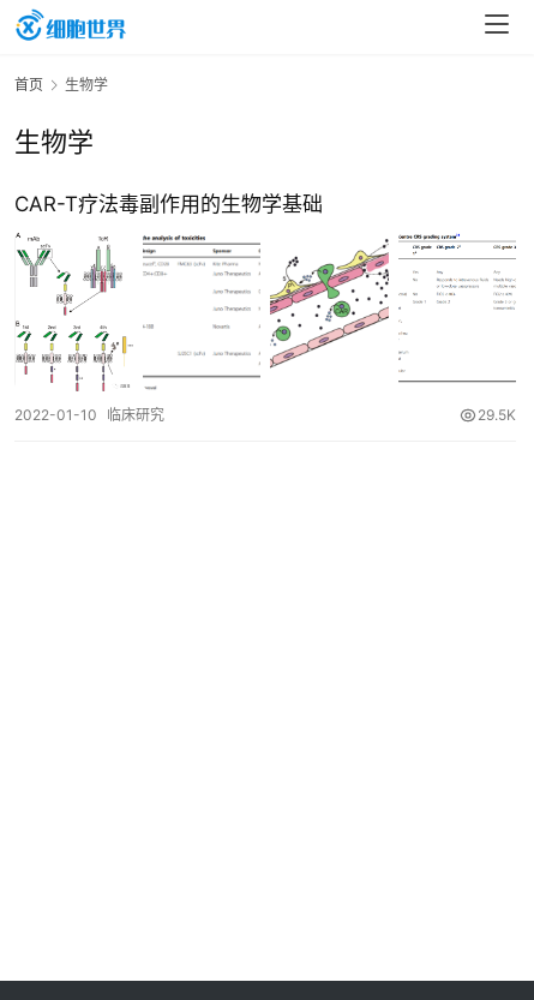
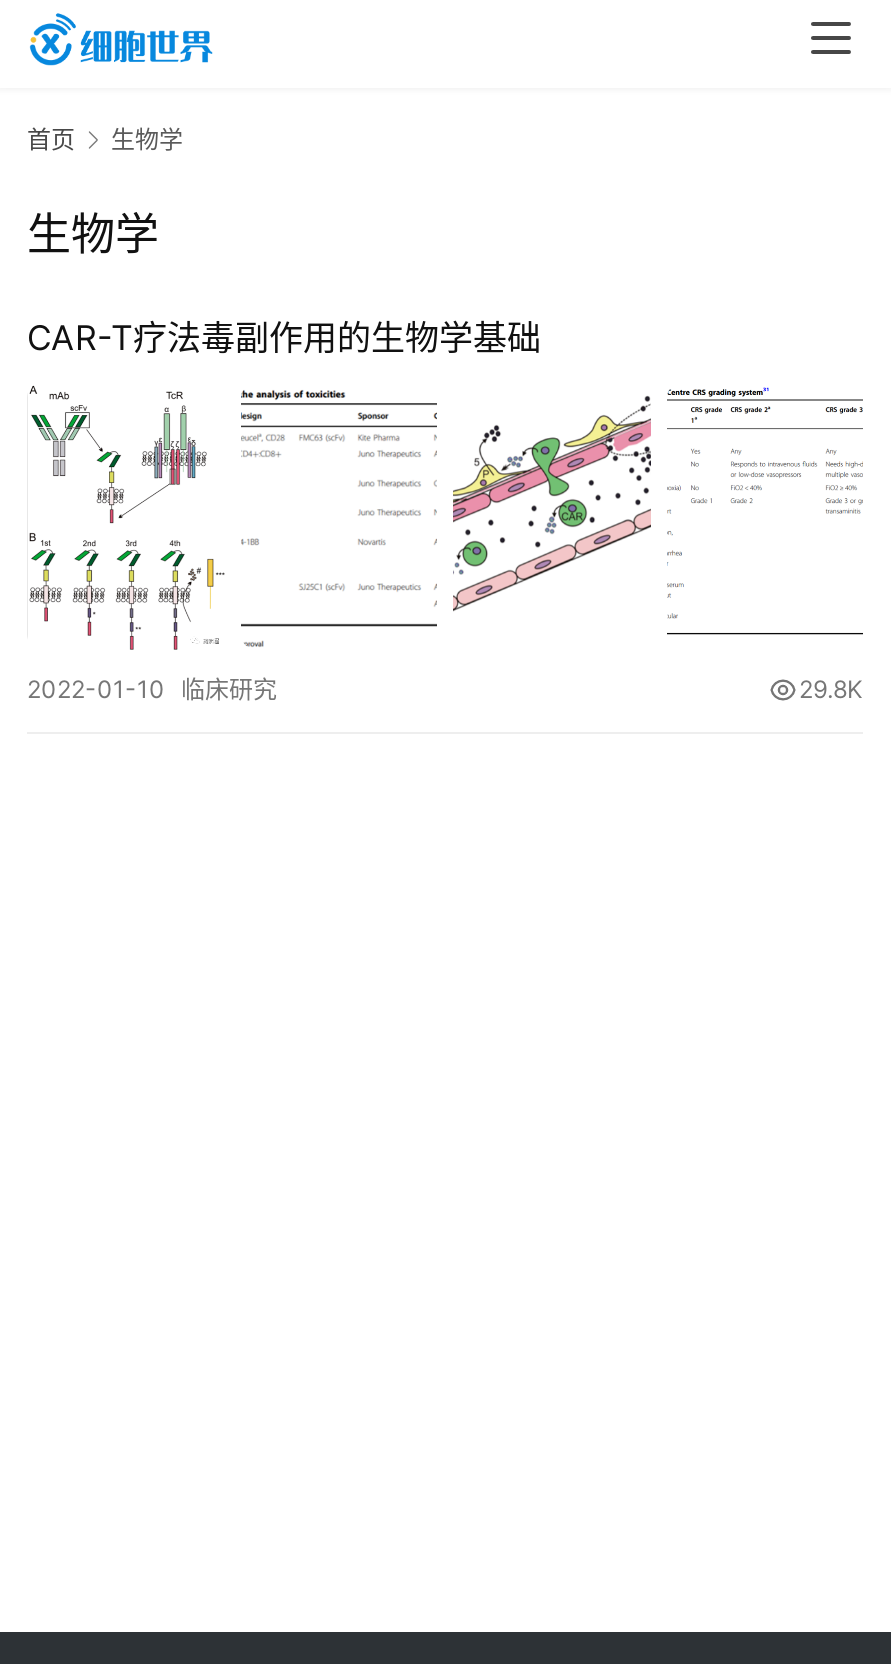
- 29.5K
+ 29.8K
